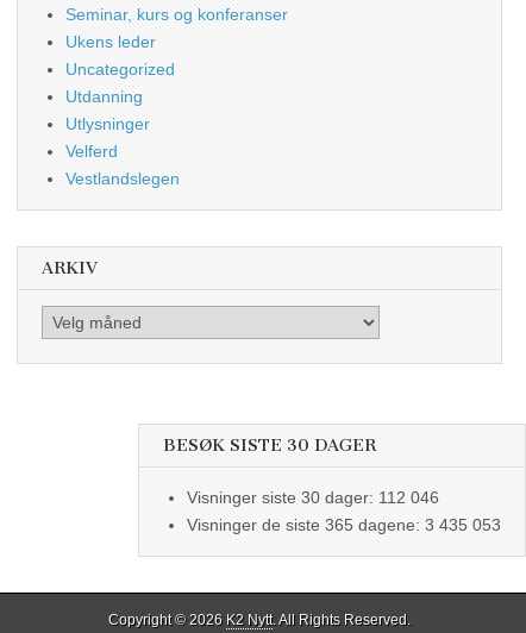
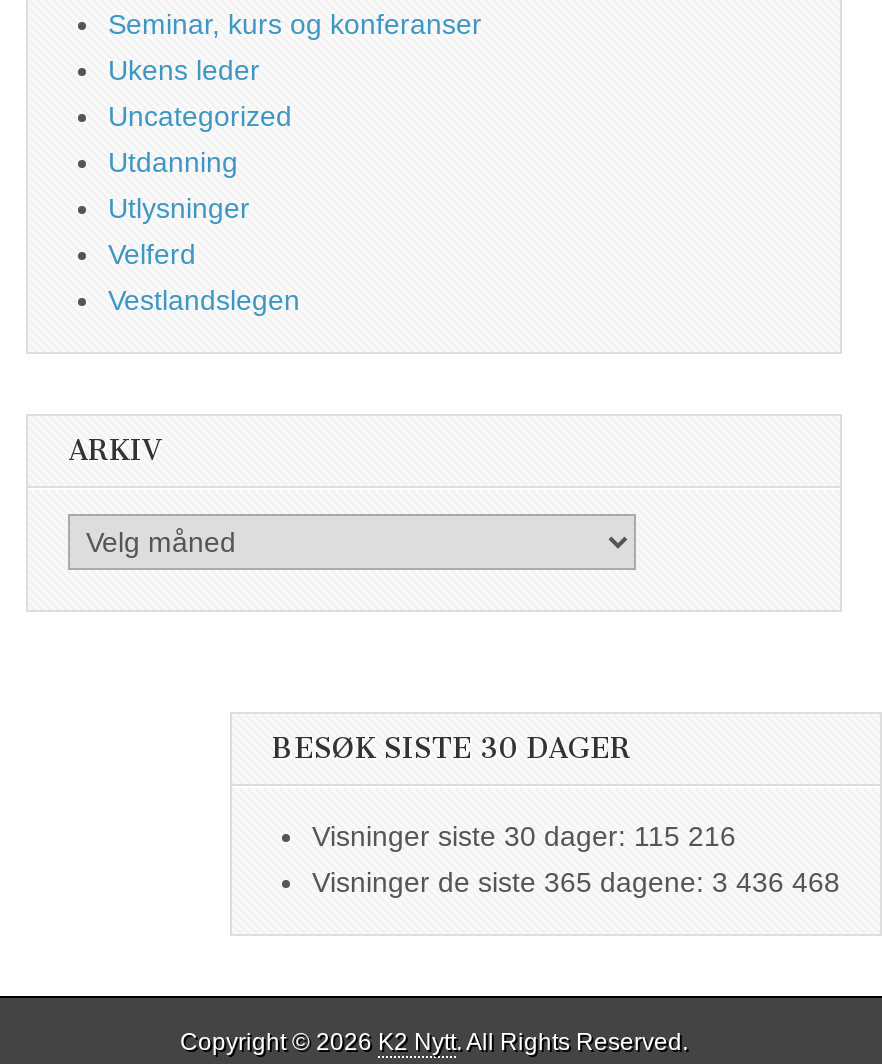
- Visninger siste 30 dager: 112 046
+ Visninger siste 30 dager: 115 216

- Visninger de siste 365 dagene: 3 435 053
+ Visninger de siste 365 dagene: 3 436 468
